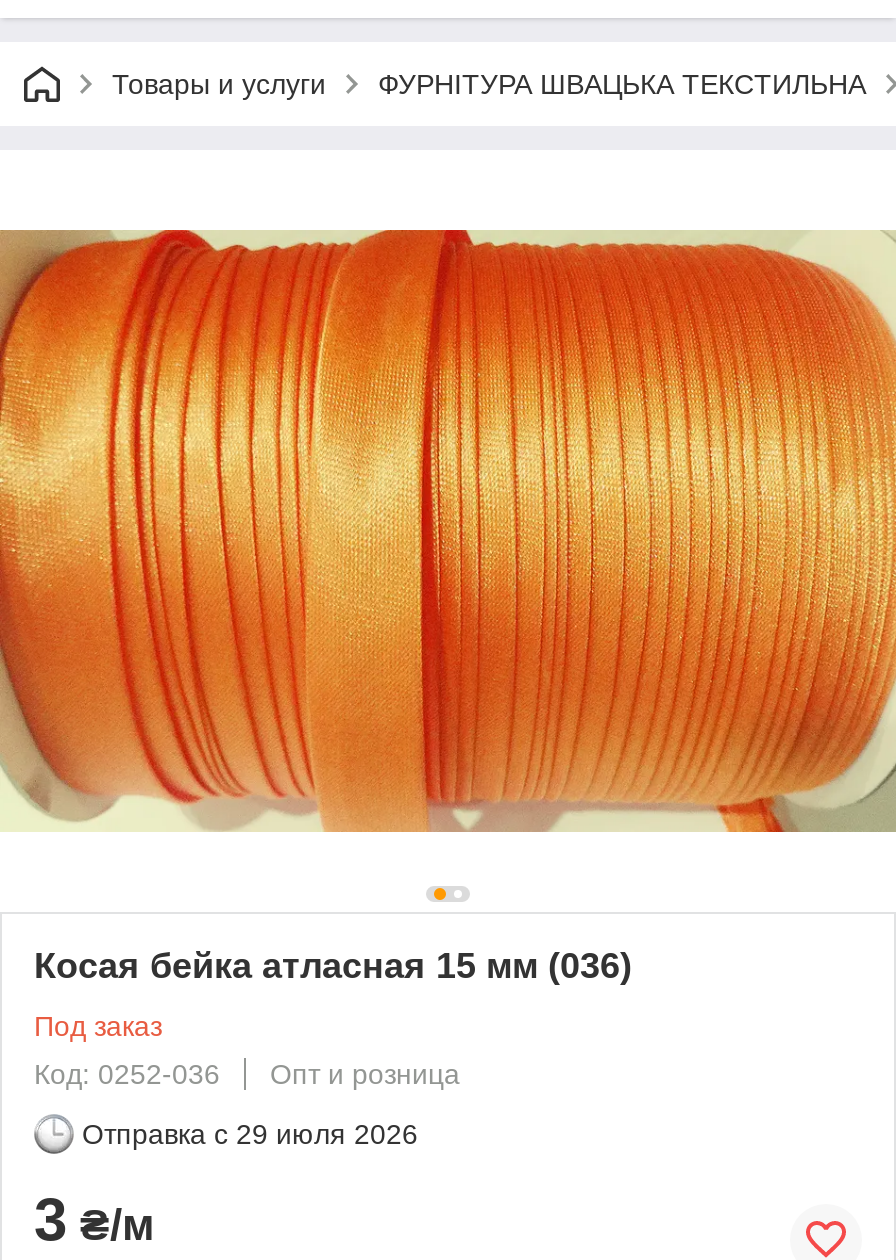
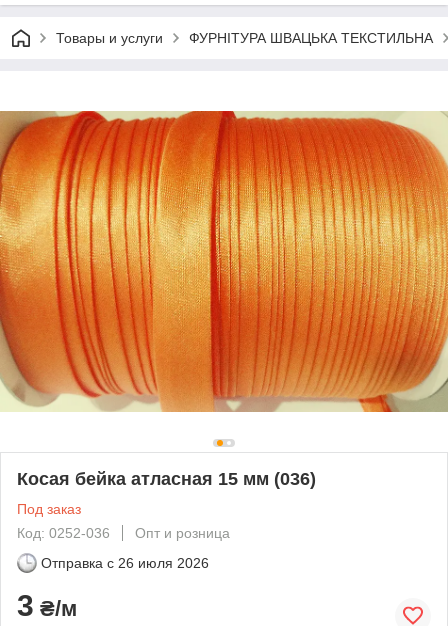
- Отправка с 29 июля 2026
+ Отправка с 26 июля 2026
